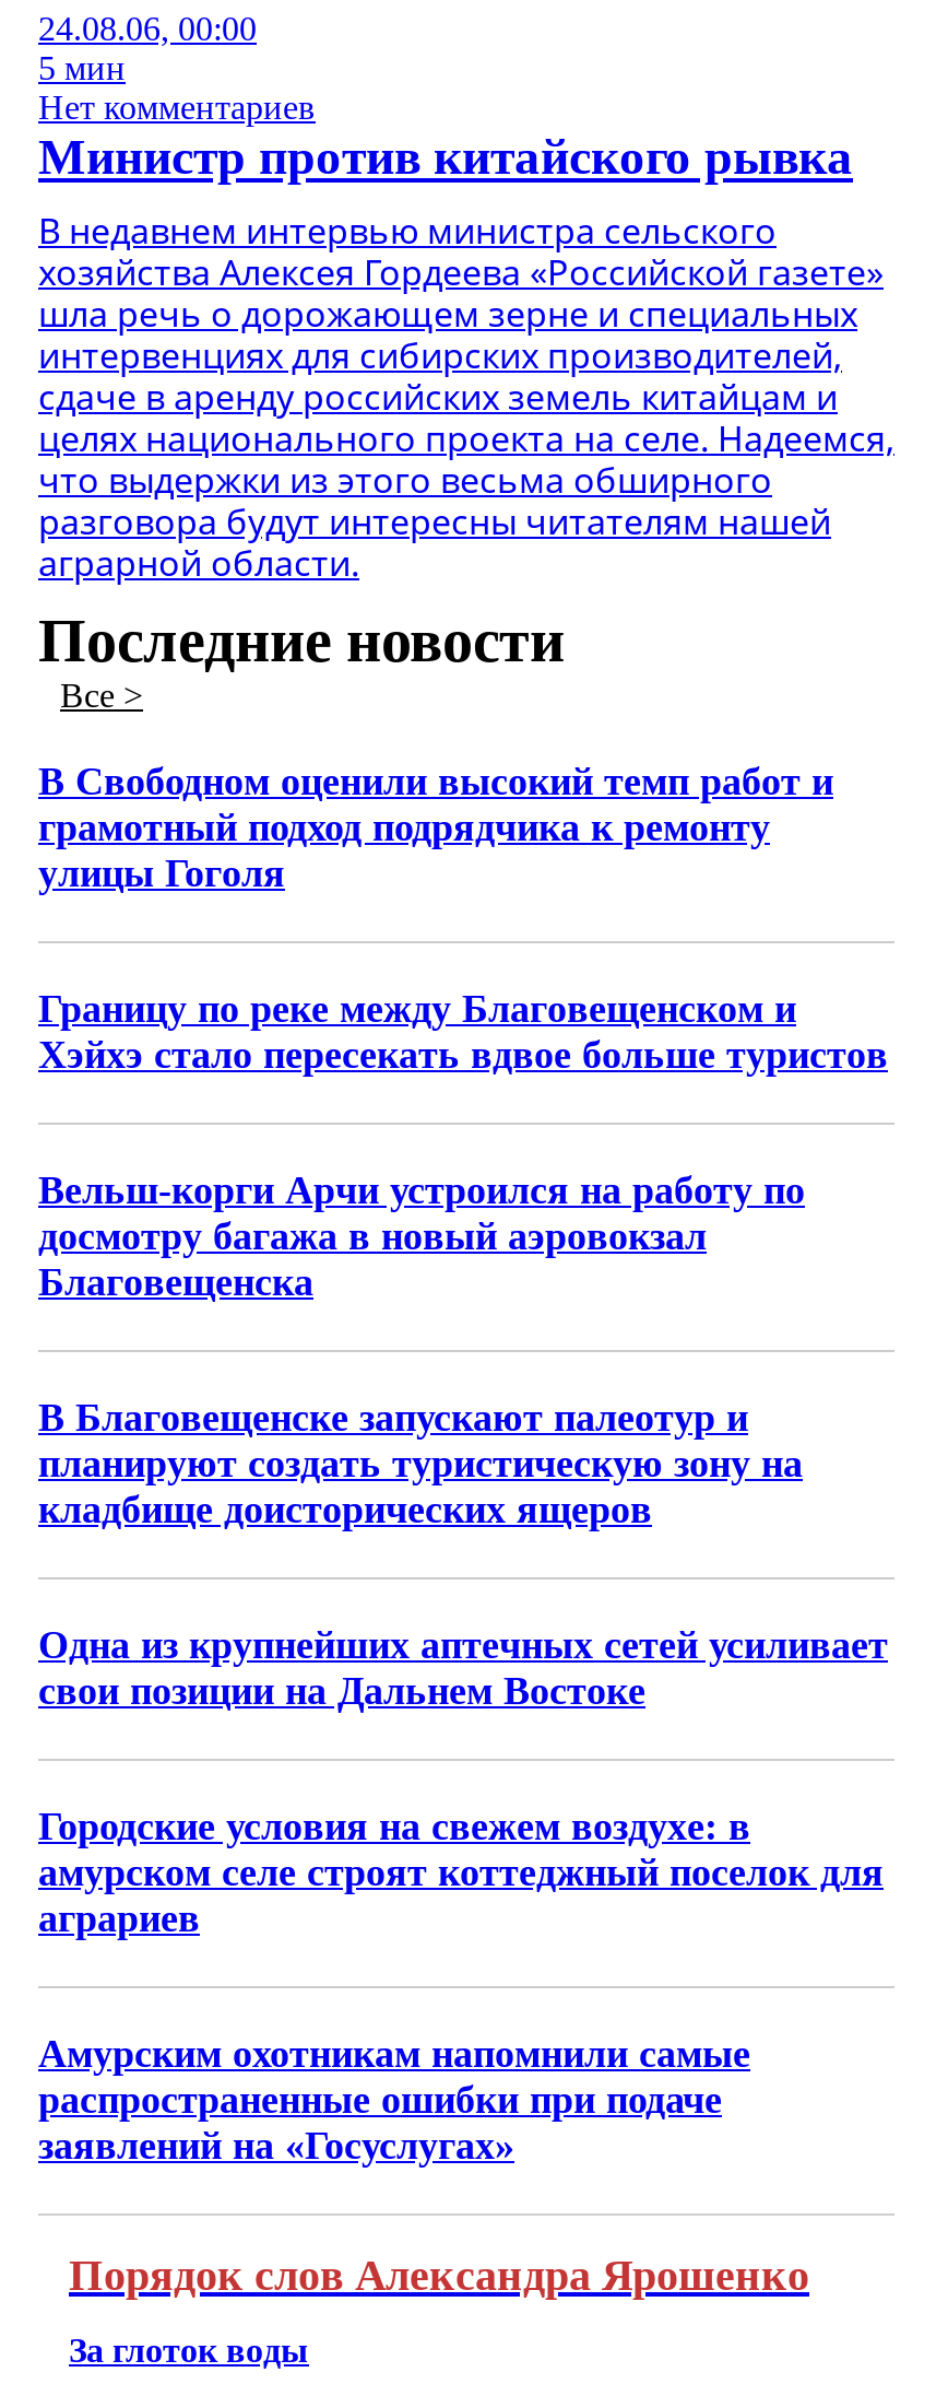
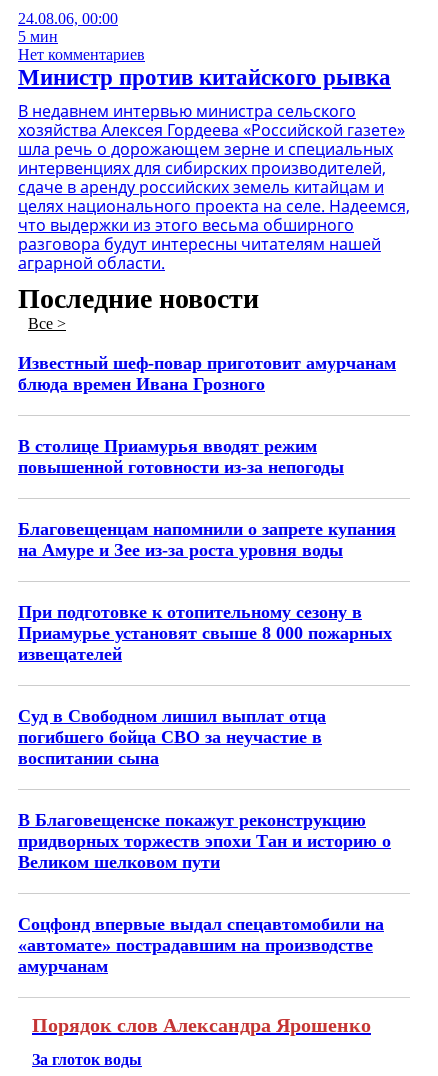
- В Свободном оценили высокий темп работ и
- грамотный подход подрядчика к ремонту
- улицы Гоголя
+ Известный шеф-повар приготовит амурчанам
+ блюда времен Ивана Грозного

- Границу по реке между Благовещенском и
- Хэйхэ стало пересекать вдвое больше туристов
+ В столице Приамурья вводят режим
+ повышенной готовности из-за непогоды

- Вельш-корги Арчи устроился на работу по
- досмотру багажа в новый аэровокзал
- Благовещенска
+ Благовещенцам напомнили о запрете купания
+ на Амуре и Зее из-за роста уровня воды

- В Благовещенске запускают палеотур и
- планируют создать туристическую зону на
- кладбище доисторических ящеров
+ При подготовке к отопительному сезону в
+ Приамурье установят свыше 8 000 пожарных
+ извещателей

- Одна из крупнейших аптечных сетей усиливает
- свои позиции на Дальнем Востоке
+ Суд в Свободном лишил выплат отца
+ погибшего бойца СВО за неучастие в
+ воспитании сына

- Городские условия на свежем воздухе: в
- амурском селе строят коттеджный поселок для
- аграриев
+ В Благовещенске покажут реконструкцию
+ придворных торжеств эпохи Тан и историю о
+ Великом шелковом пути

- Амурским охотникам напомнили самые
- распространенные ошибки при подаче
- заявлений на «Госуслугах»
+ Соцфонд впервые выдал спецавтомобили на
+ «автомате» пострадавшим на производстве
+ амурчанам
